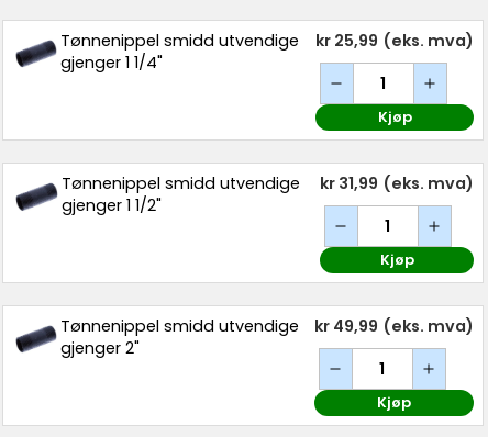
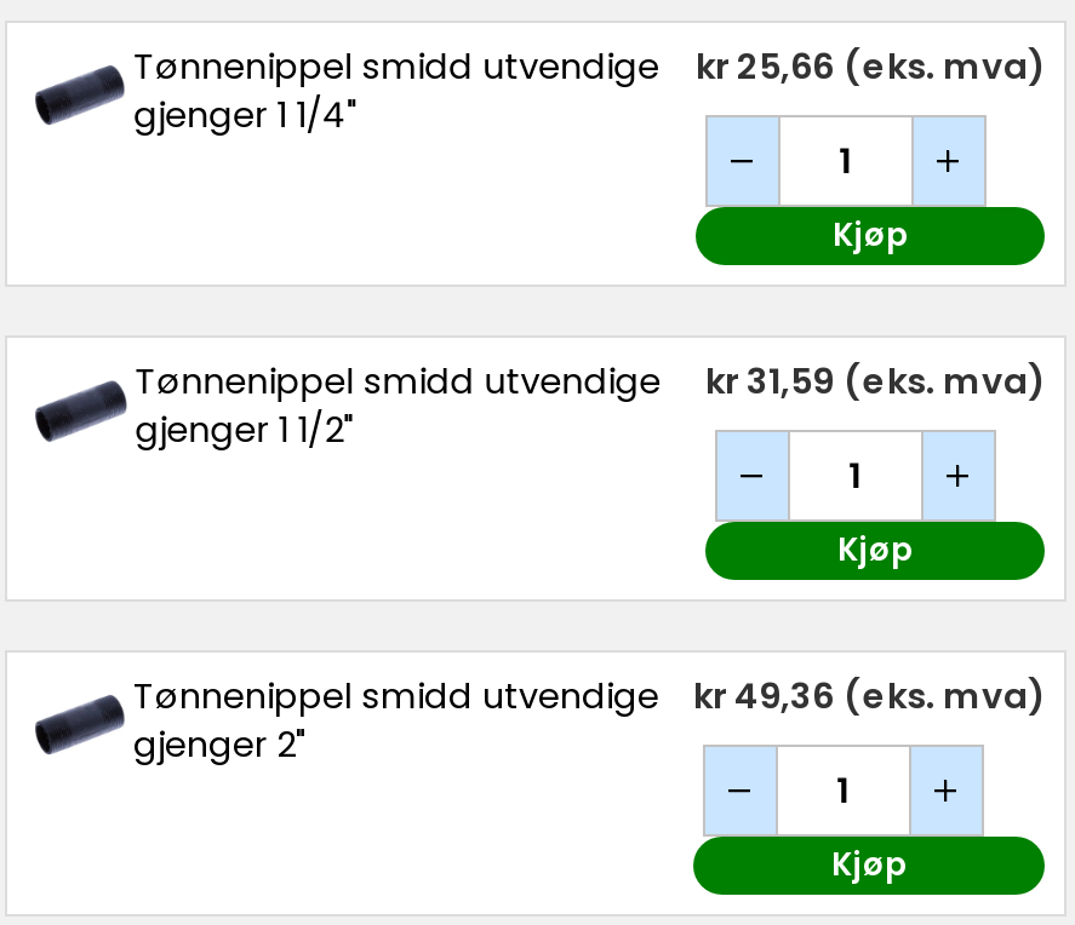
- Tønnenippel smidd utvendige kr 25,99 (eks. mva)
+ Tønnenippel smidd utvendige kr 25,66 (eks. mva)

- Tønnenippel smidd utvendige kr 31,99 (eks. mva)
+ Tønnenippel smidd utvendige kr 31,59 (eks. mva)

- Tønnenippel smidd utvendige kr 49,99 (eks. mva)
+ Tønnenippel smidd utvendige kr 49,36 (eks. mva)
